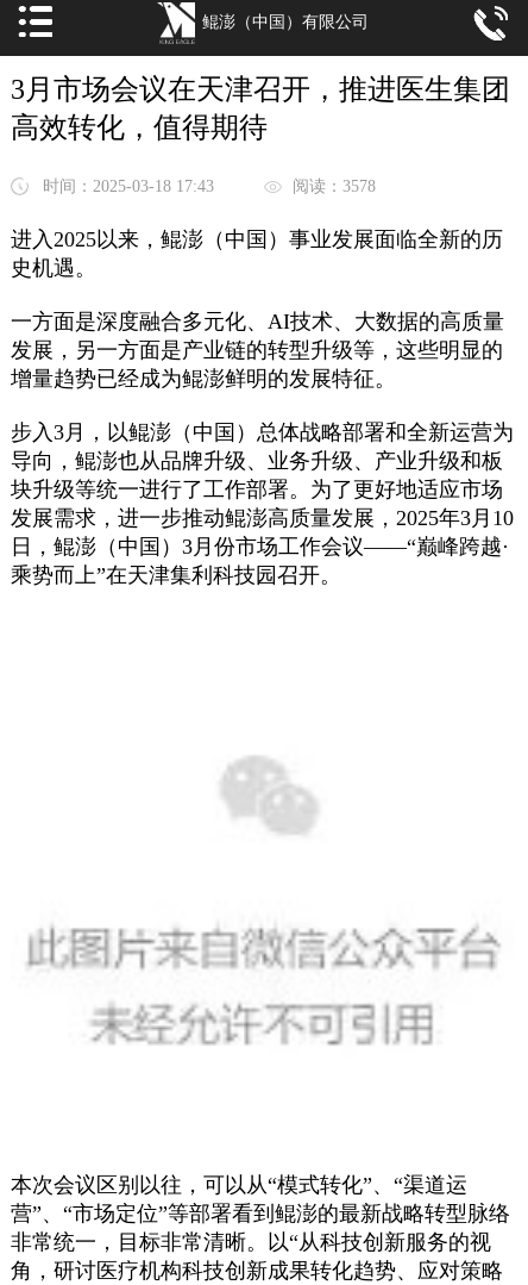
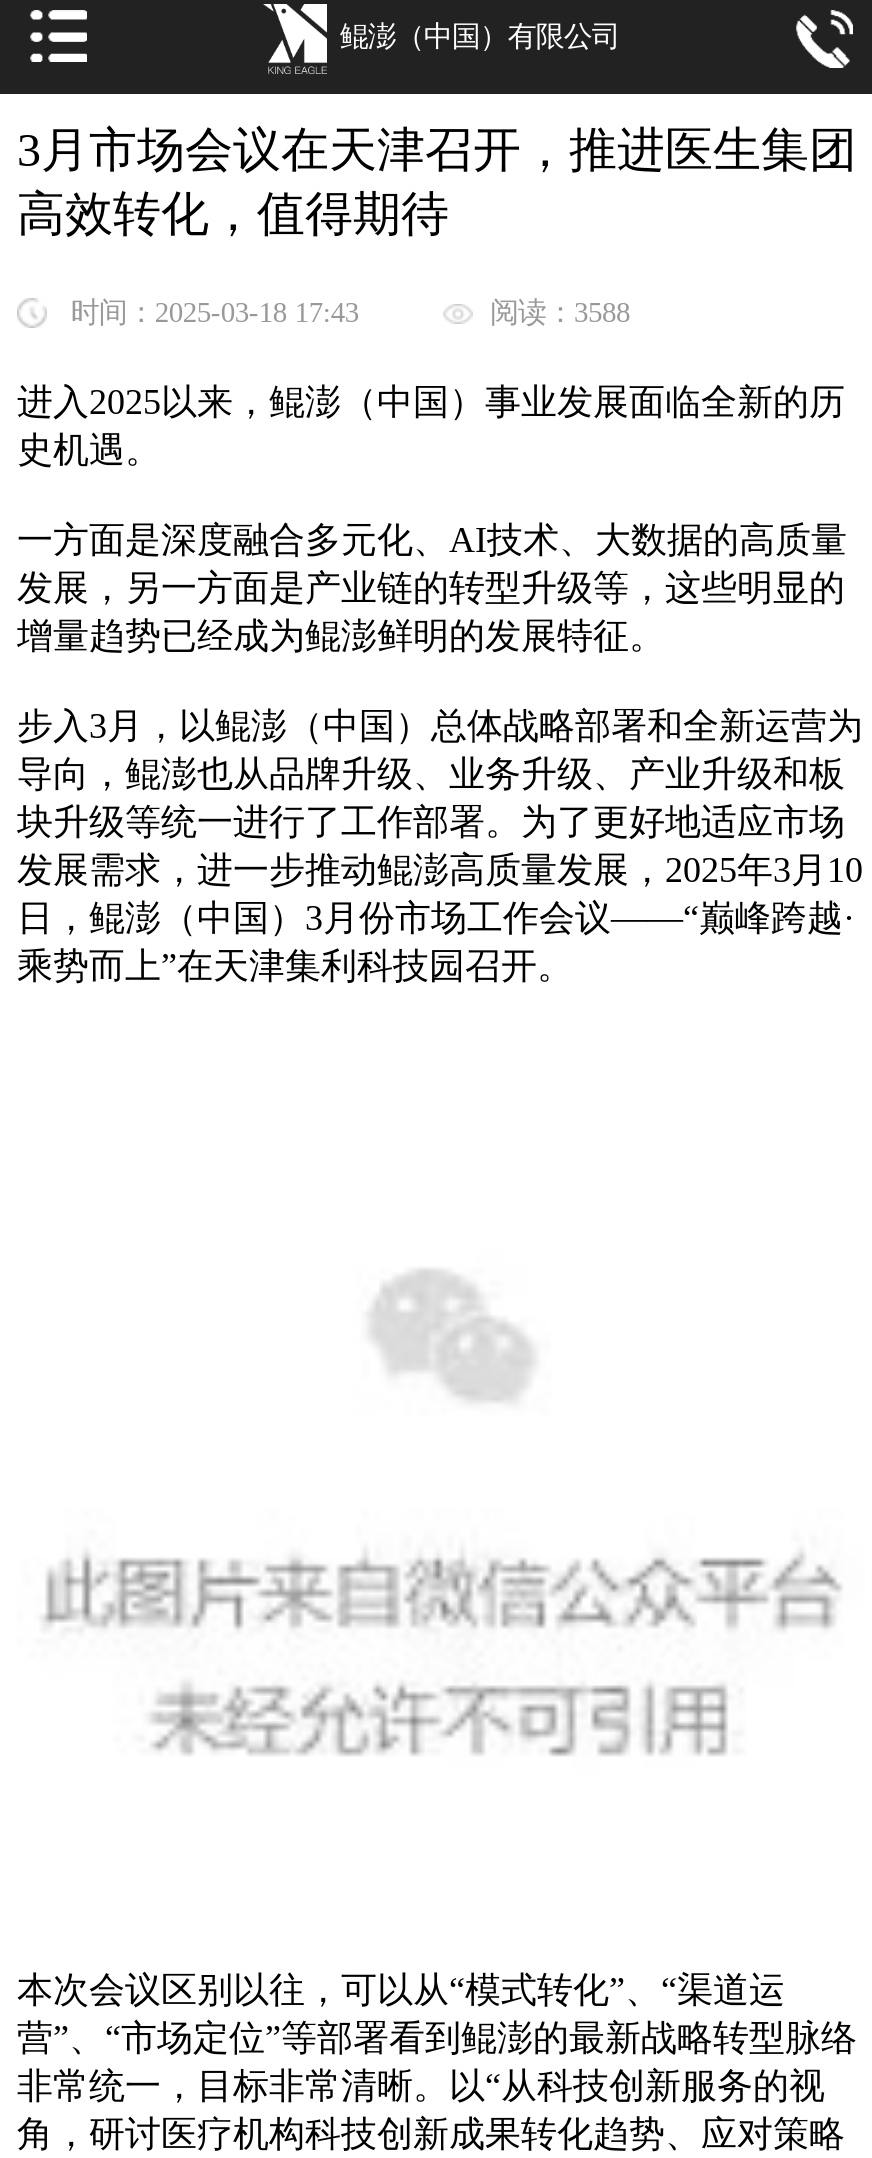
- 阅读：3578
+ 阅读：3588
